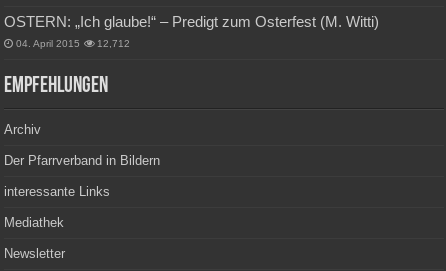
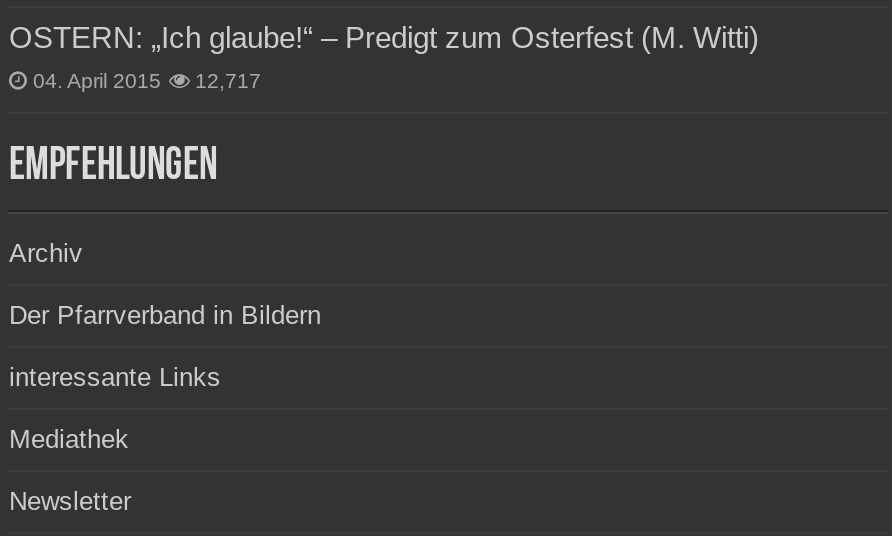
- 04. April 2015 12,712
+ 04. April 2015 12,717
